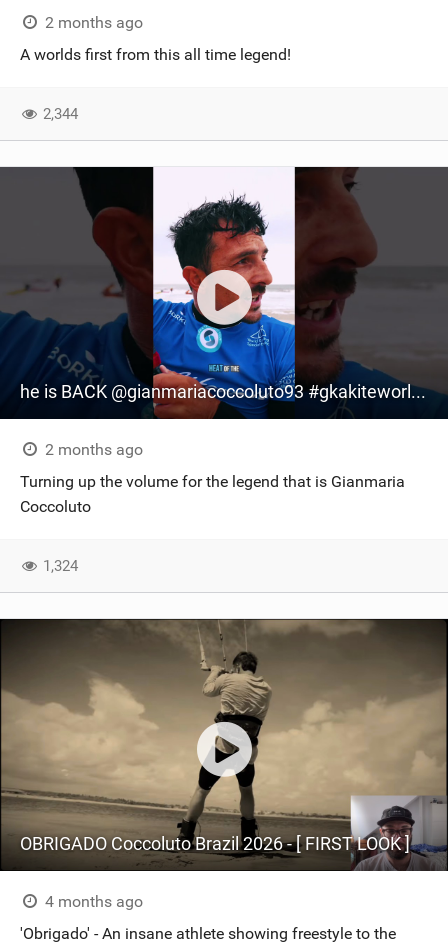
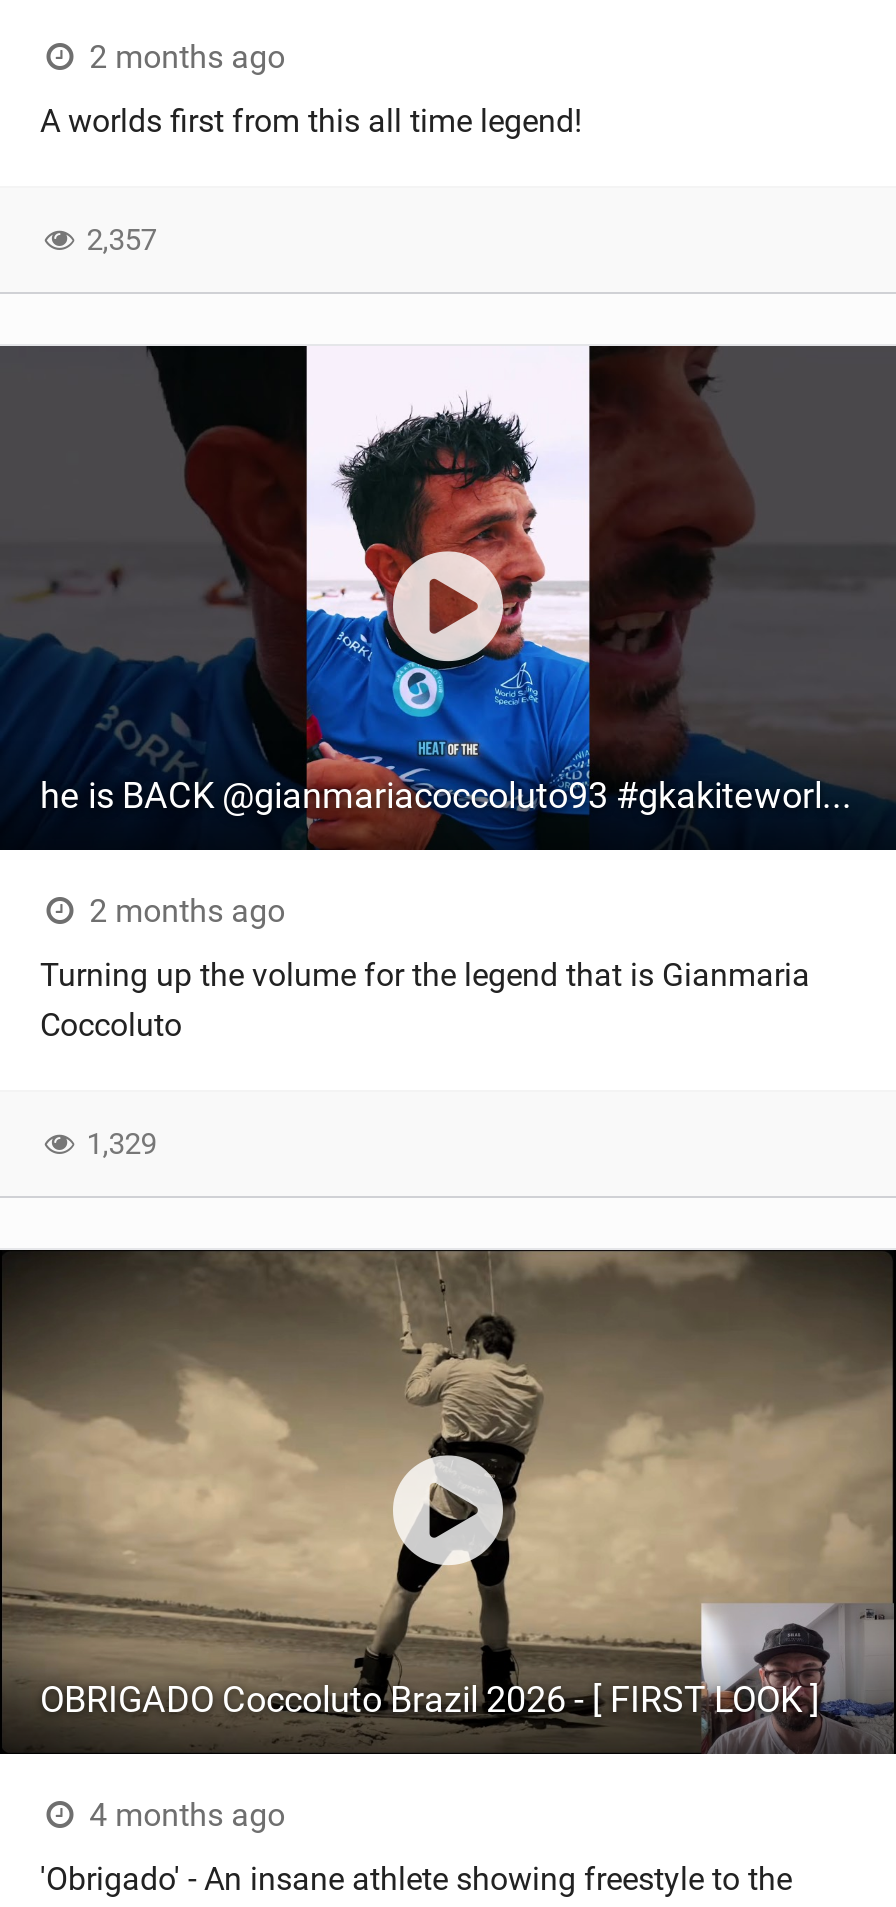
- 2,344
+ 2,357

- 1,324
+ 1,329
